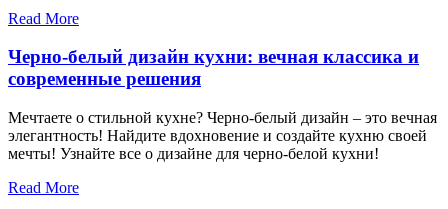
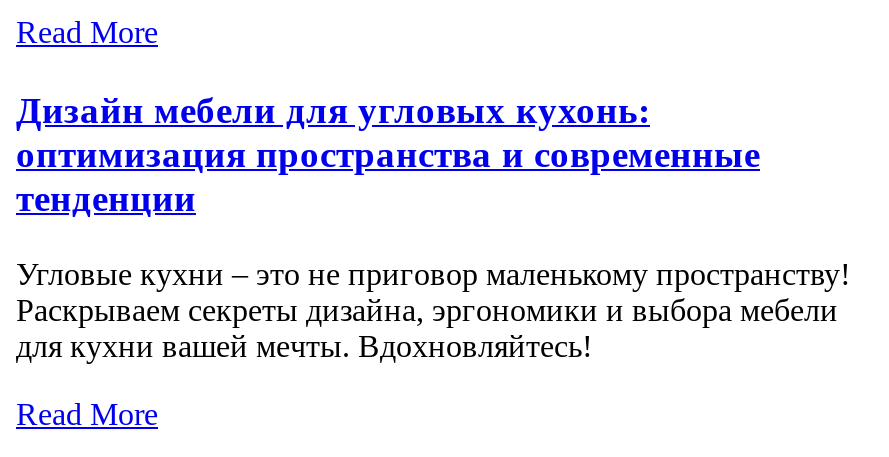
- Черно-белый дизайн кухни: вечная классика и
- современные решения
+ Дизайн мебели для угловых кухонь:
+ оптимизация пространства и современные
+ тенденции

- Мечтаете о стильной кухне? Черно-белый дизайн – это вечная
- элегантность! Найдите вдохновение и создайте кухню своей
- мечты! Узнайте все о дизайне для черно-белой кухни!
+ Угловые кухни – это не приговор маленькому пространству!
+ Раскрываем секреты дизайна, эргономики и выбора мебели
+ для кухни вашей мечты. Вдохновляйтесь!
